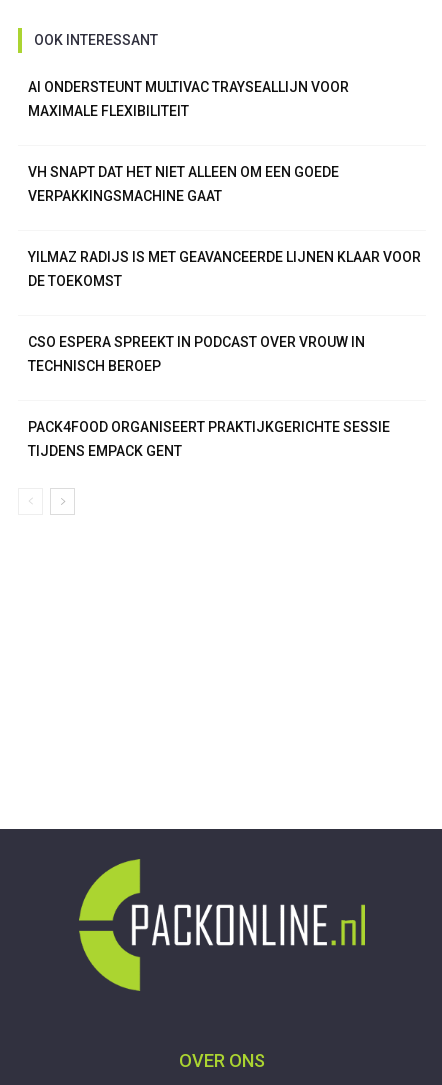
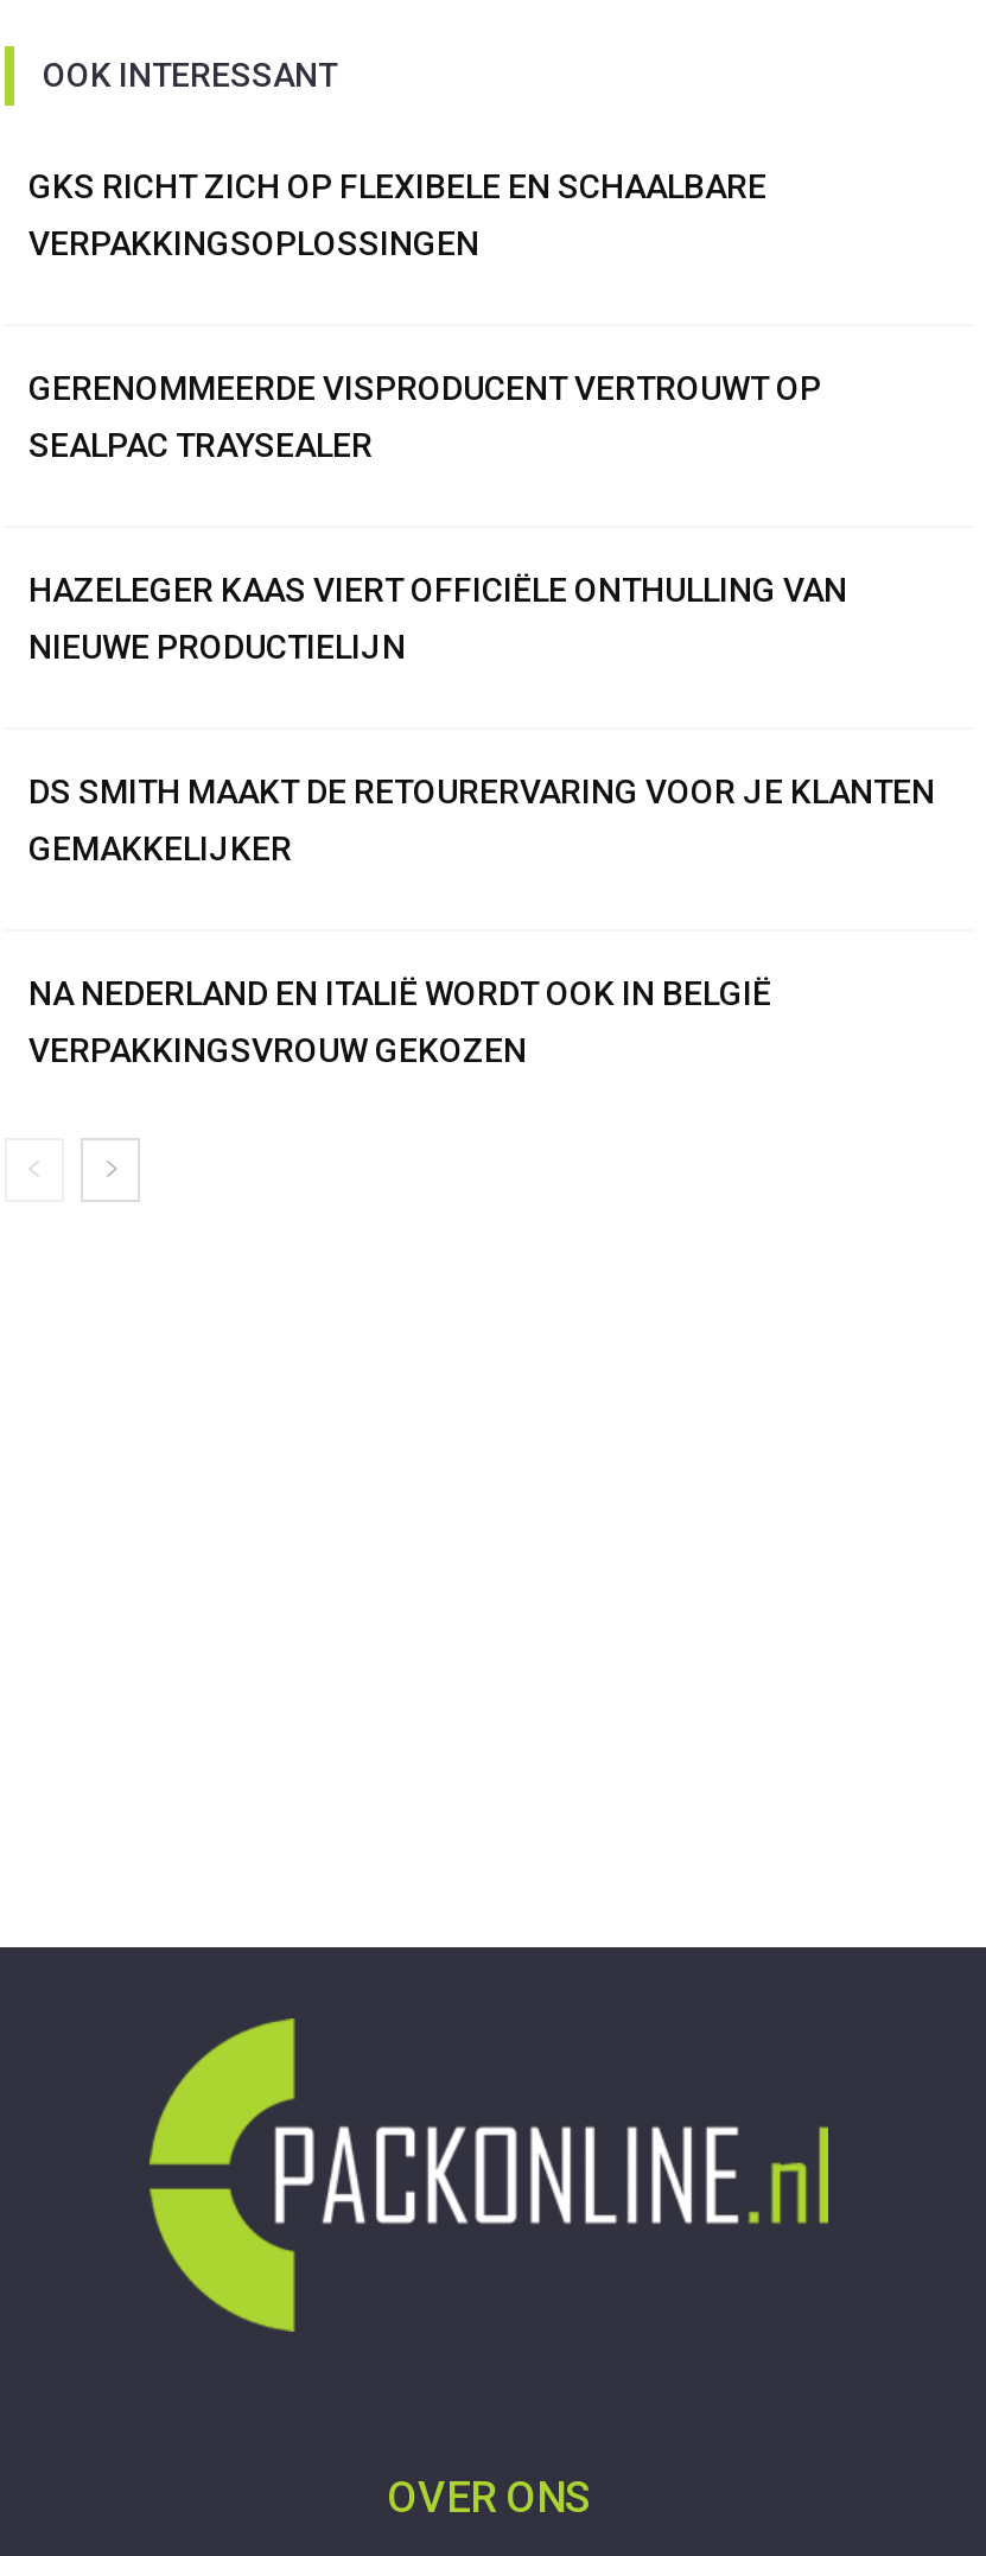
- AI ONDERSTEUNT MULTIVAC TRAYSEALLIJN VOOR
+ GKS RICHT ZICH OP FLEXIBELE EN SCHAALBARE

- MAXIMALE FLEXIBILITEIT
+ VERPAKKINGSOPLOSSINGEN

- VH SNAPT DAT HET NIET ALLEEN OM EEN GOEDE
+ GERENOMMEERDE VISPRODUCENT VERTROUWT OP

- VERPAKKINGSMACHINE GAAT
+ SEALPAC TRAYSEALER

- YILMAZ RADIJS IS MET GEAVANCEERDE LIJNEN KLAAR VOOR
+ HAZELEGER KAAS VIERT OFFICIËLE ONTHULLING VAN

- DE TOEKOMST
+ NIEUWE PRODUCTIELIJN

- CSO ESPERA SPREEKT IN PODCAST OVER VROUW IN
+ DS SMITH MAAKT DE RETOURERVARING VOOR JE KLANTEN

- TECHNISCH BEROEP
+ GEMAKKELIJKER

- PACK4FOOD ORGANISEERT PRAKTIJKGERICHTE SESSIE
+ NA NEDERLAND EN ITALIË WORDT OOK IN BELGIË

- TIJDENS EMPACK GENT
+ VERPAKKINGSVROUW GEKOZEN
